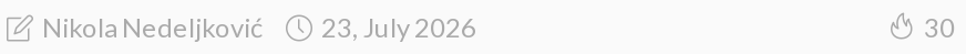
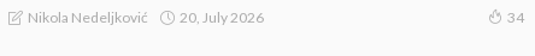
- 23, July 2026
- 30
+ 20, July 2026
+ 34
